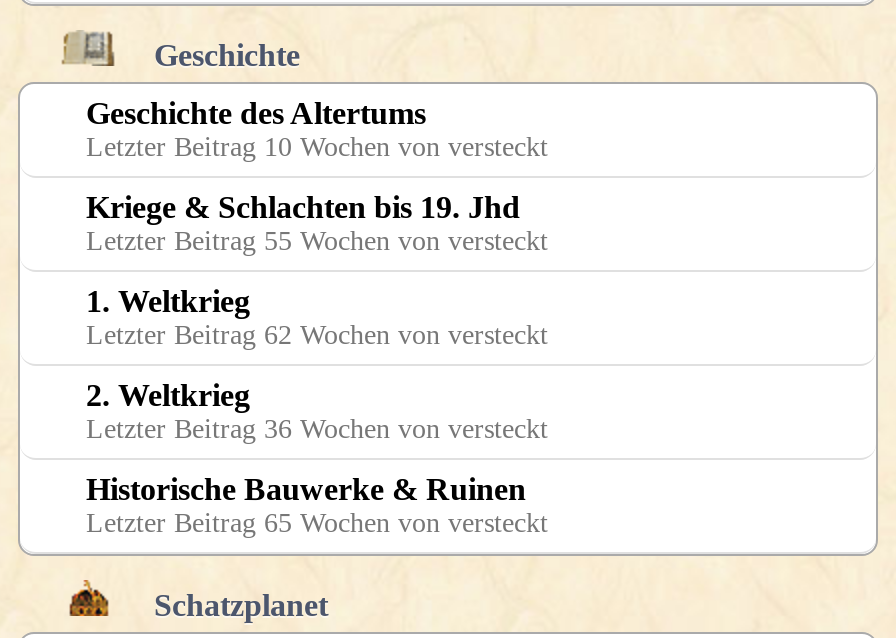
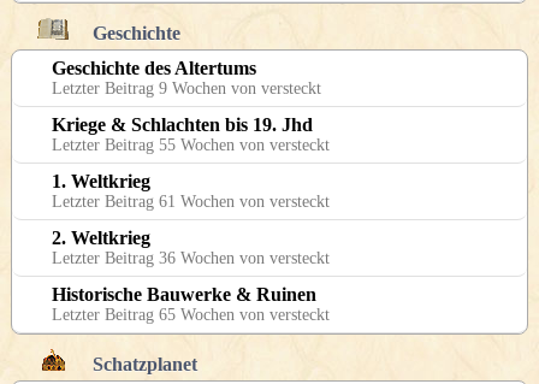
- Letzter Beitrag 10 Wochen von versteckt
+ Letzter Beitrag 9 Wochen von versteckt

- Letzter Beitrag 62 Wochen von versteckt
+ Letzter Beitrag 61 Wochen von versteckt
